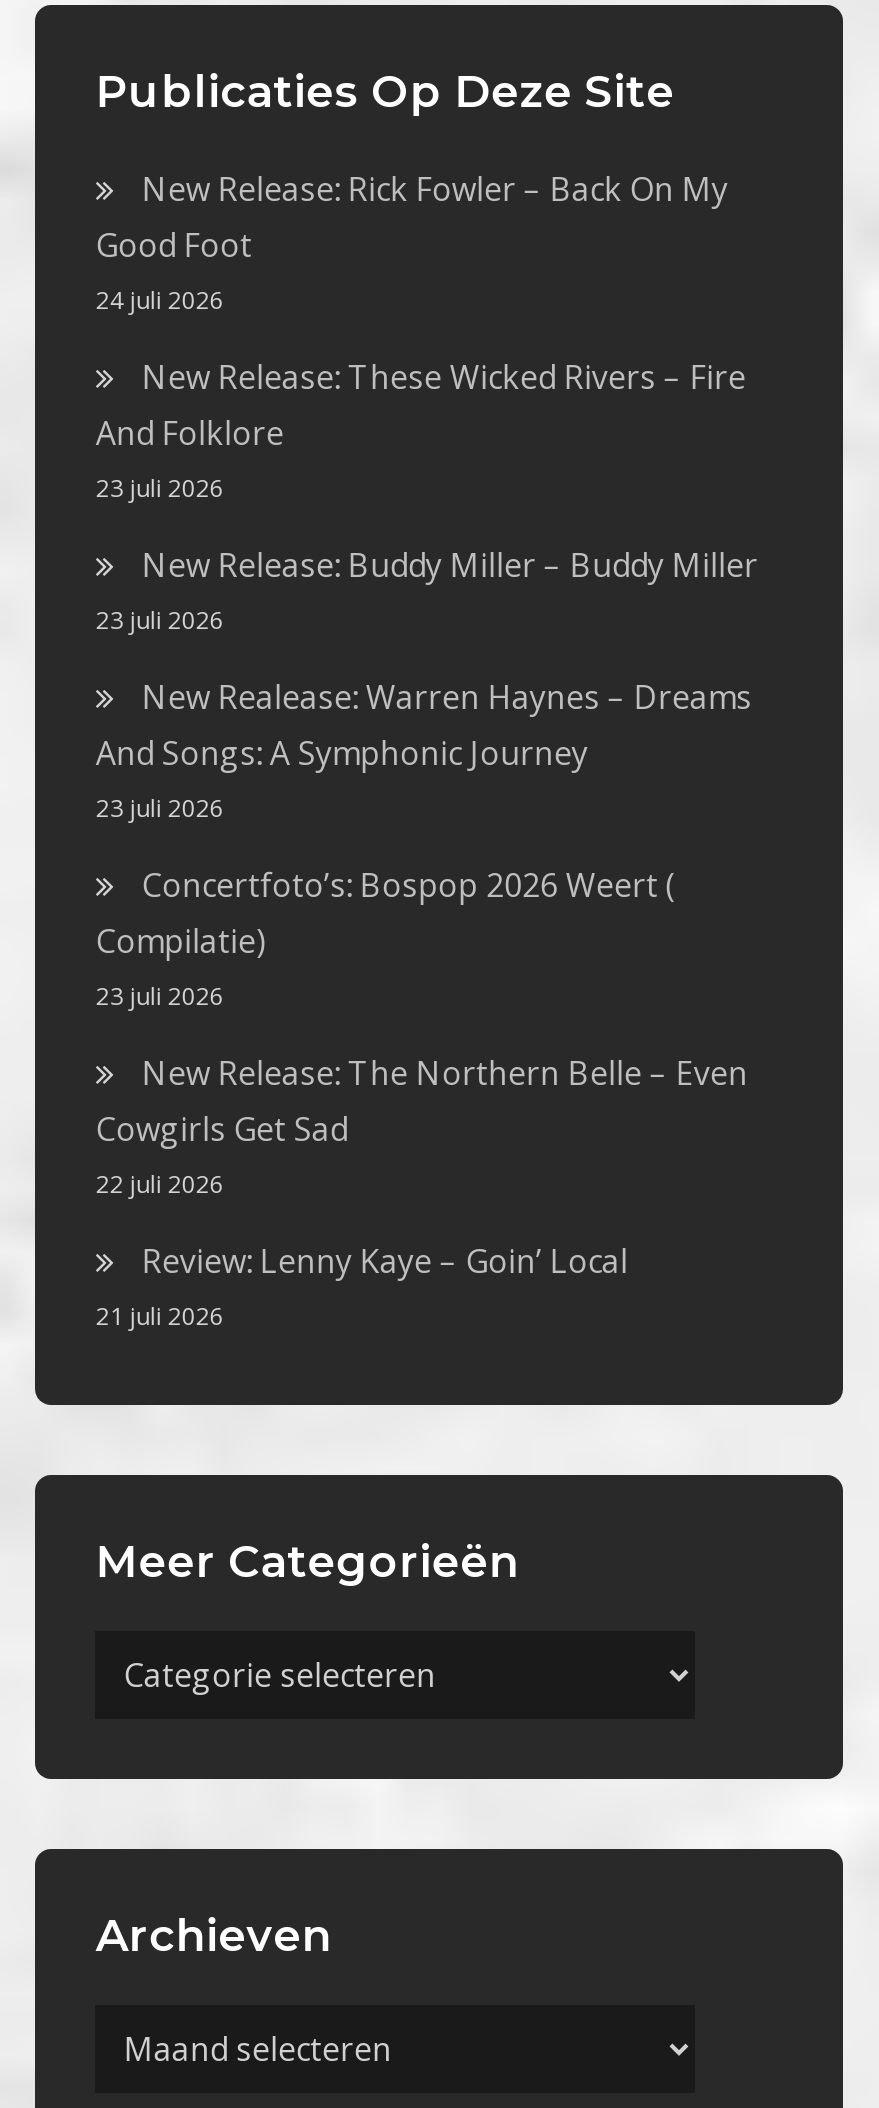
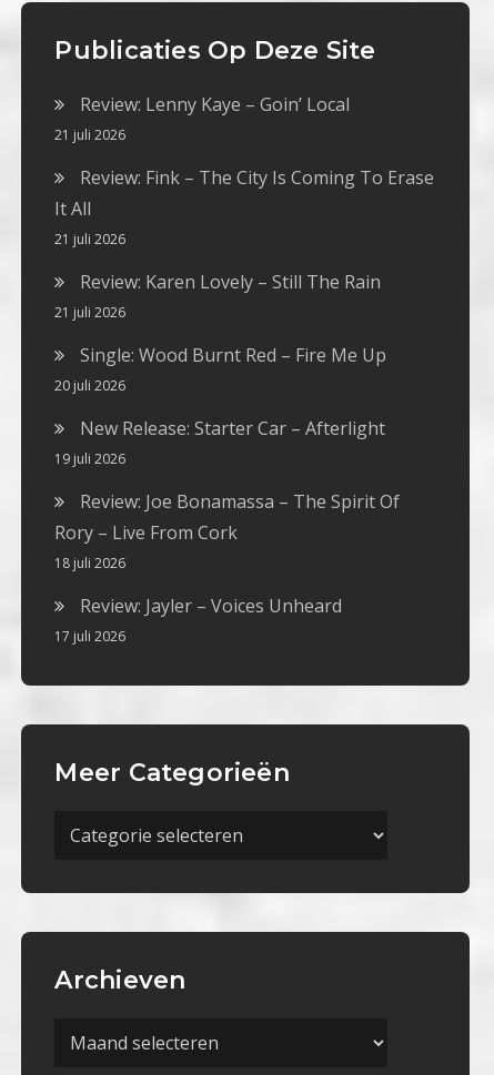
- New Release: Rick Fowler – Back On My
- Good Foot
- 24 juli 2026
- New Release: These Wicked Rivers – Fire
- And Folklore
- 23 juli 2026
- New Release: Buddy Miller – Buddy Miller
- 23 juli 2026
- New Realease: Warren Haynes – Dreams
- And Songs: A Symphonic Journey
- 23 juli 2026
- Concertfoto’s: Bospop 2026 Weert (
- Compilatie)
- 23 juli 2026
- New Release: The Northern Belle – Even
- Cowgirls Get Sad
- 22 juli 2026

moved up: Review: Lenny Kaye – Goin’ Local | 21 juli 2026

+ Review: Fink – The City Is Coming To Erase
+ It All
+ 21 juli 2026
+ Review: Karen Lovely – Still The Rain
+ 21 juli 2026
+ Single: Wood Burnt Red – Fire Me Up
+ 20 juli 2026
+ New Release: Starter Car – Afterlight
+ 19 juli 2026
+ Review: Joe Bonamassa – The Spirit Of
+ Rory – Live From Cork
+ 18 juli 2026
+ Review: Jayler – Voices Unheard
+ 17 juli 2026
